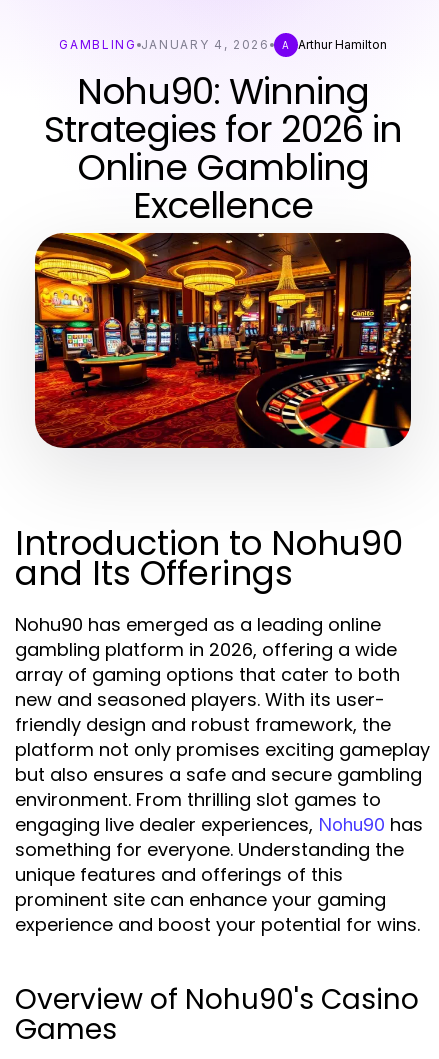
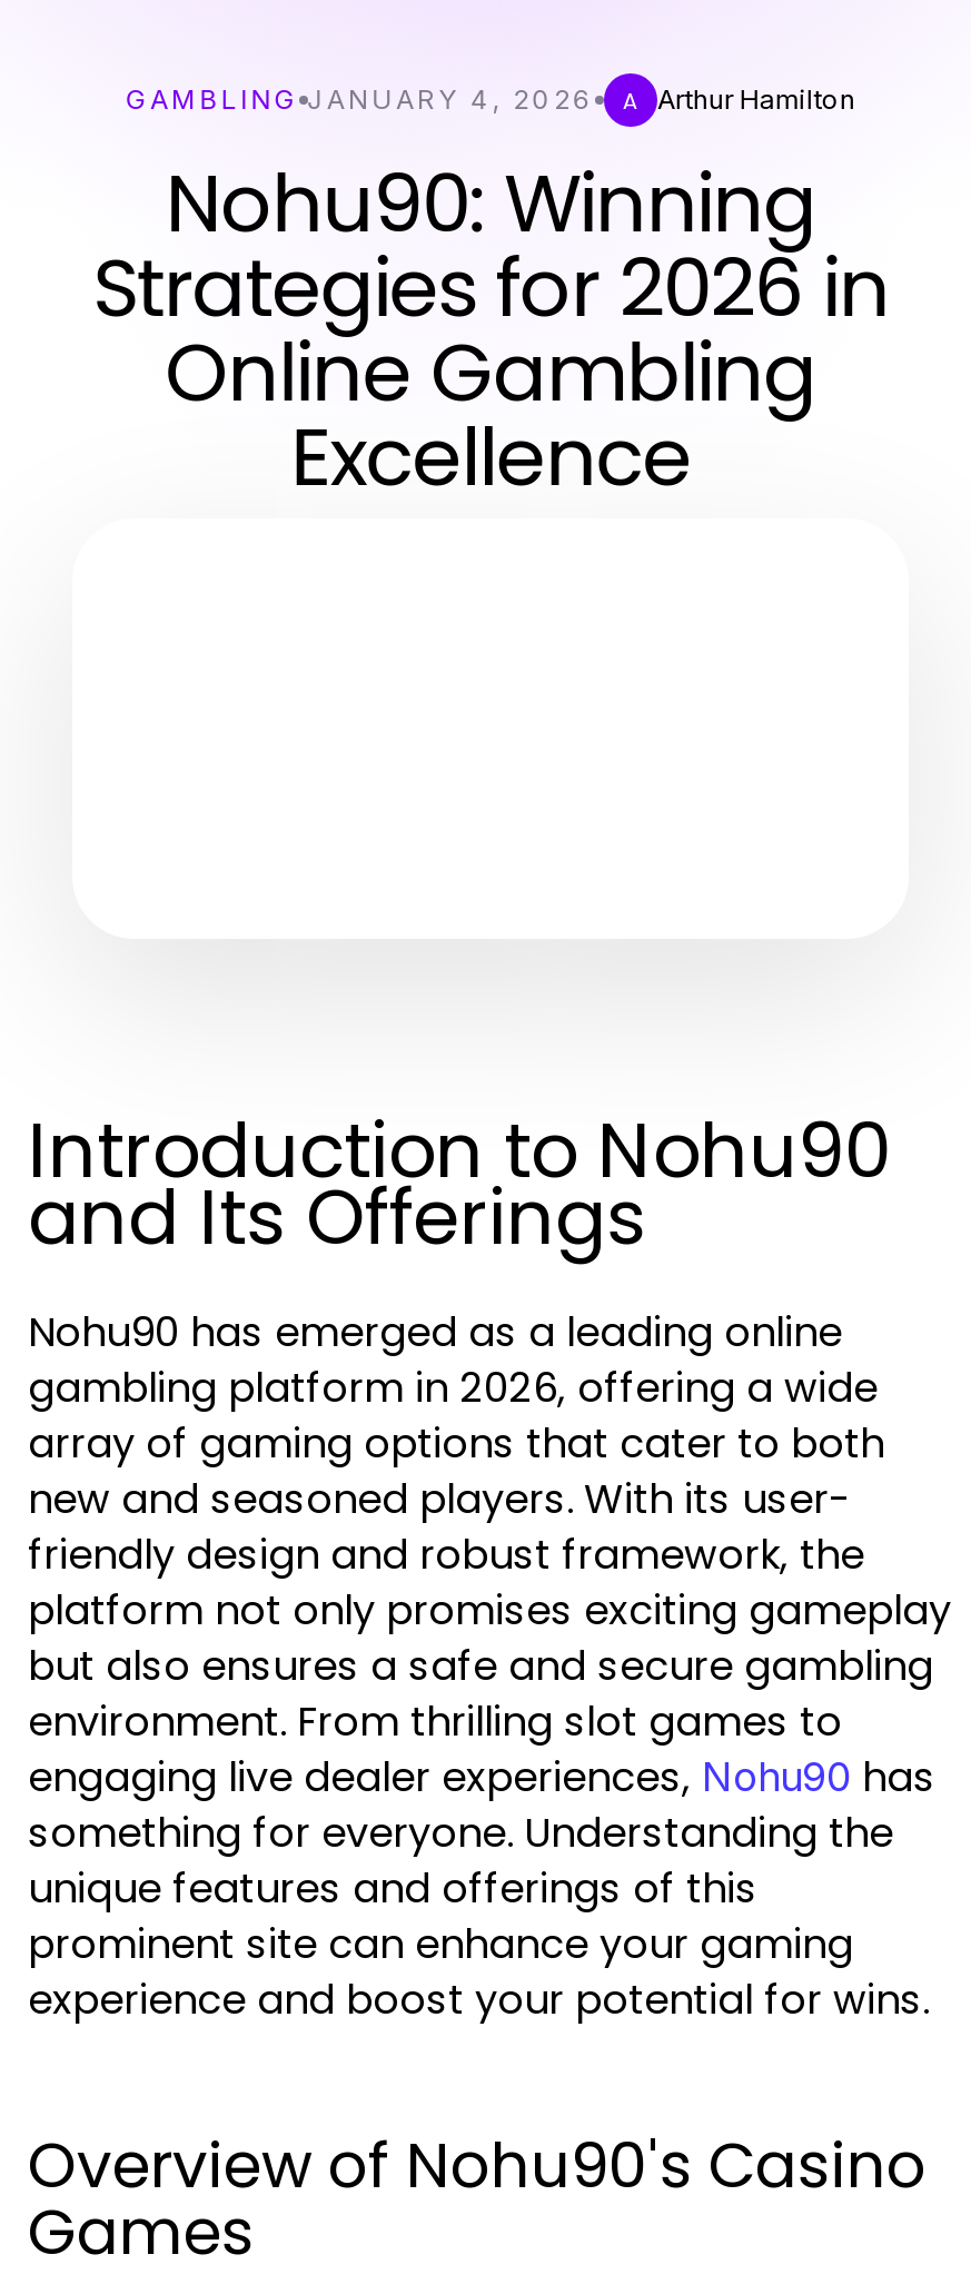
- [image]
